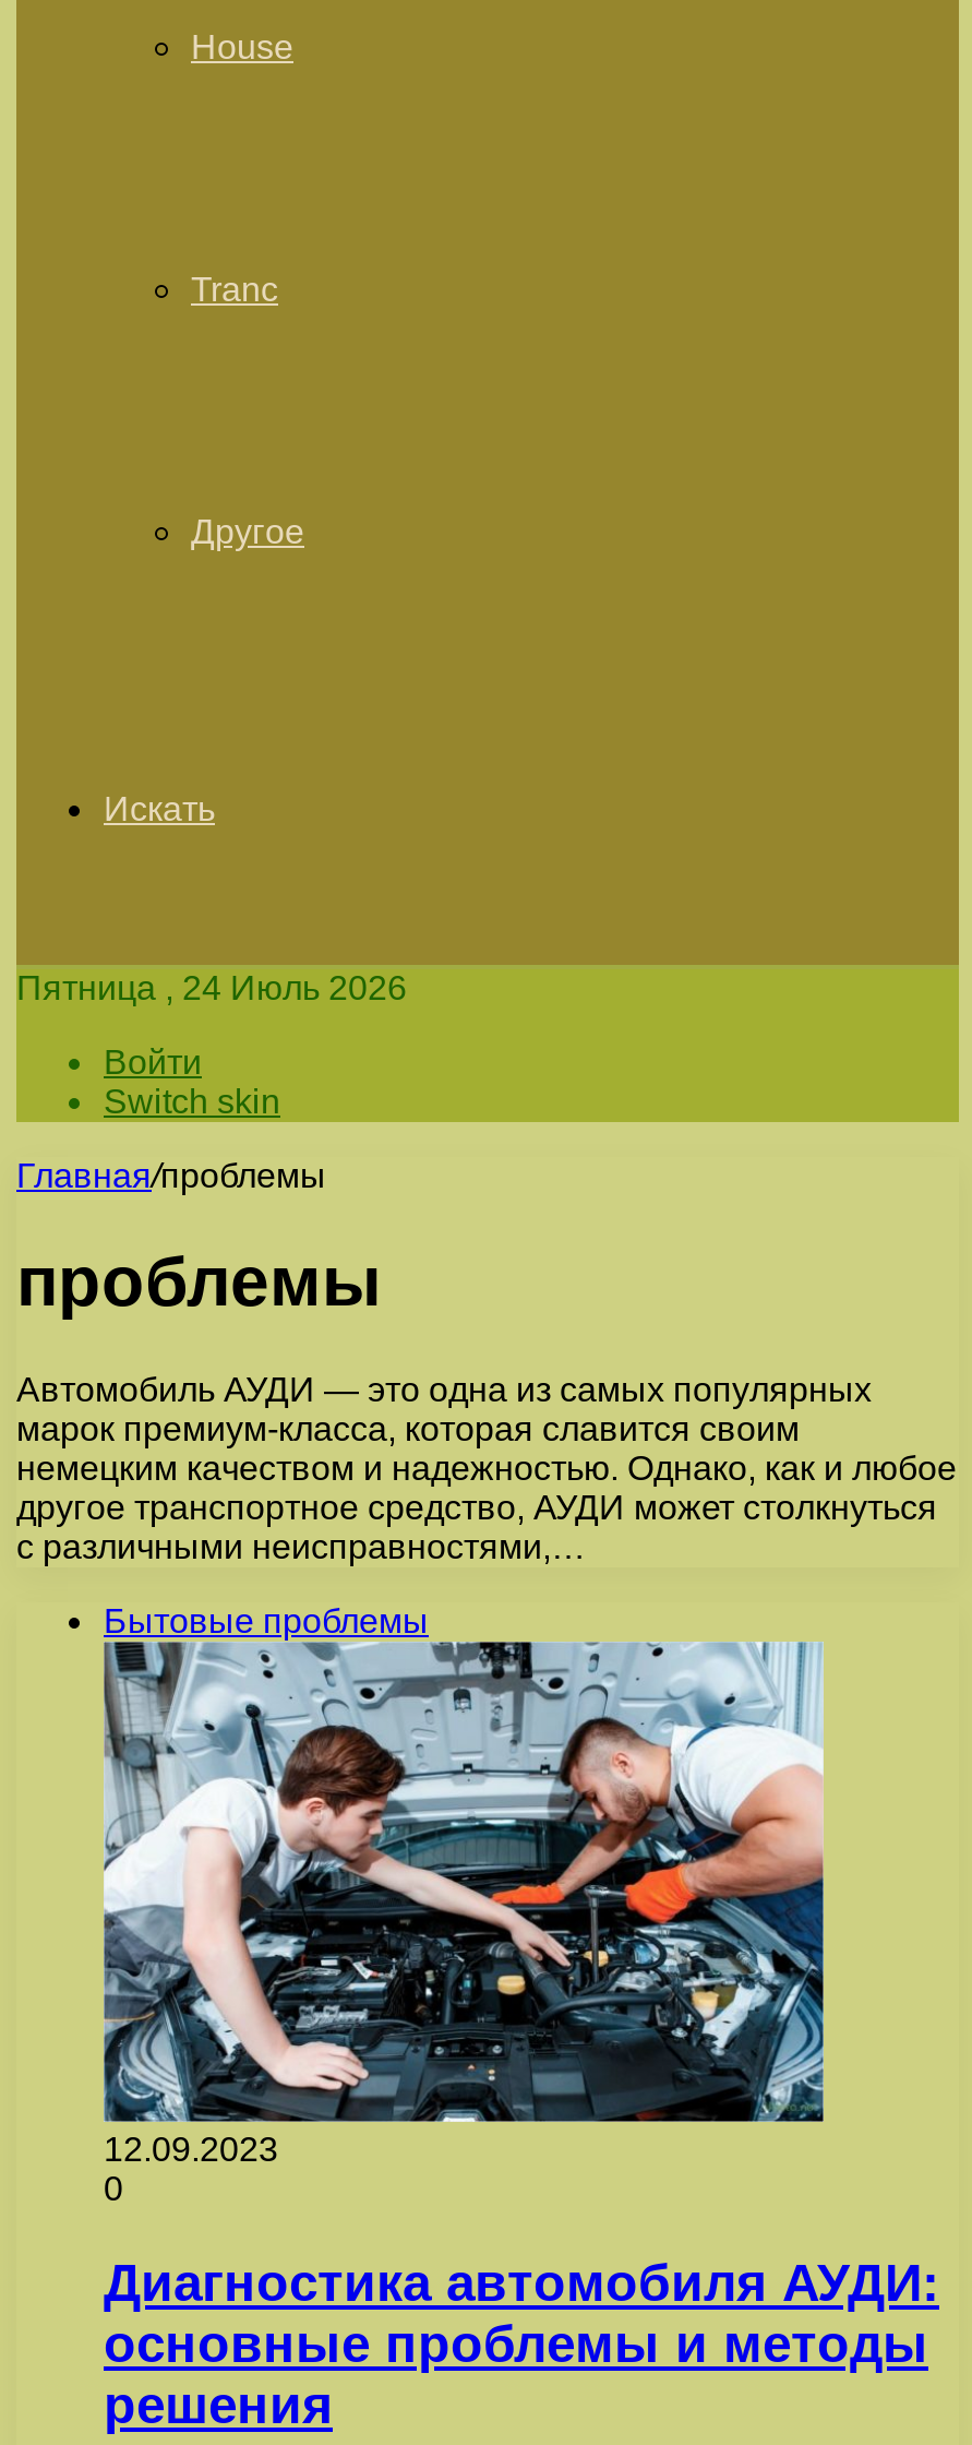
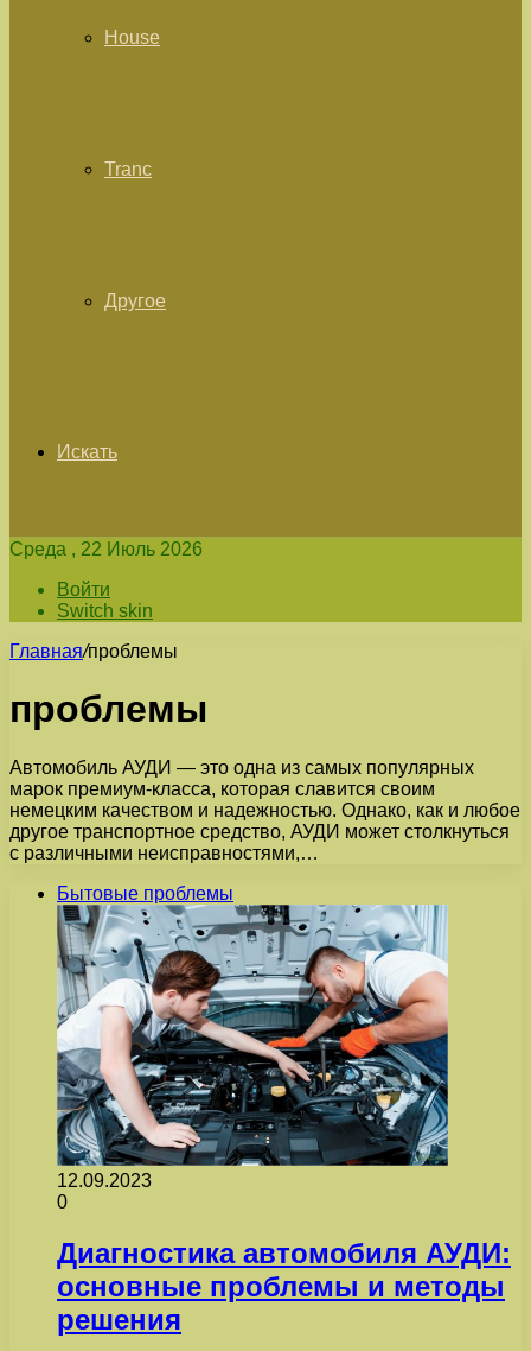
- Пятница , 24 Июль 2026
+ Среда , 22 Июль 2026
